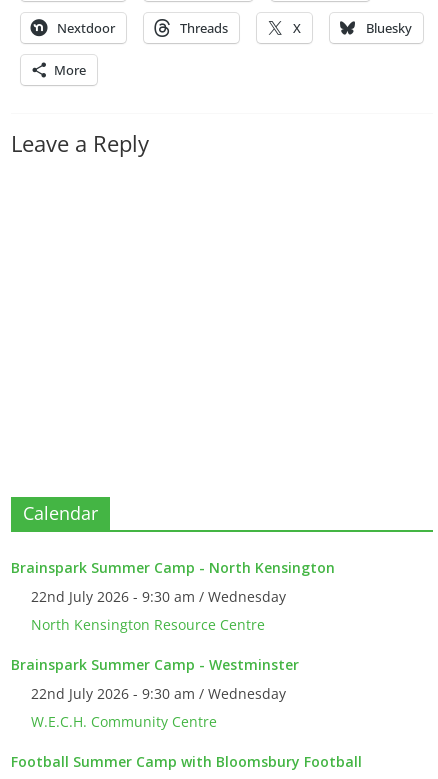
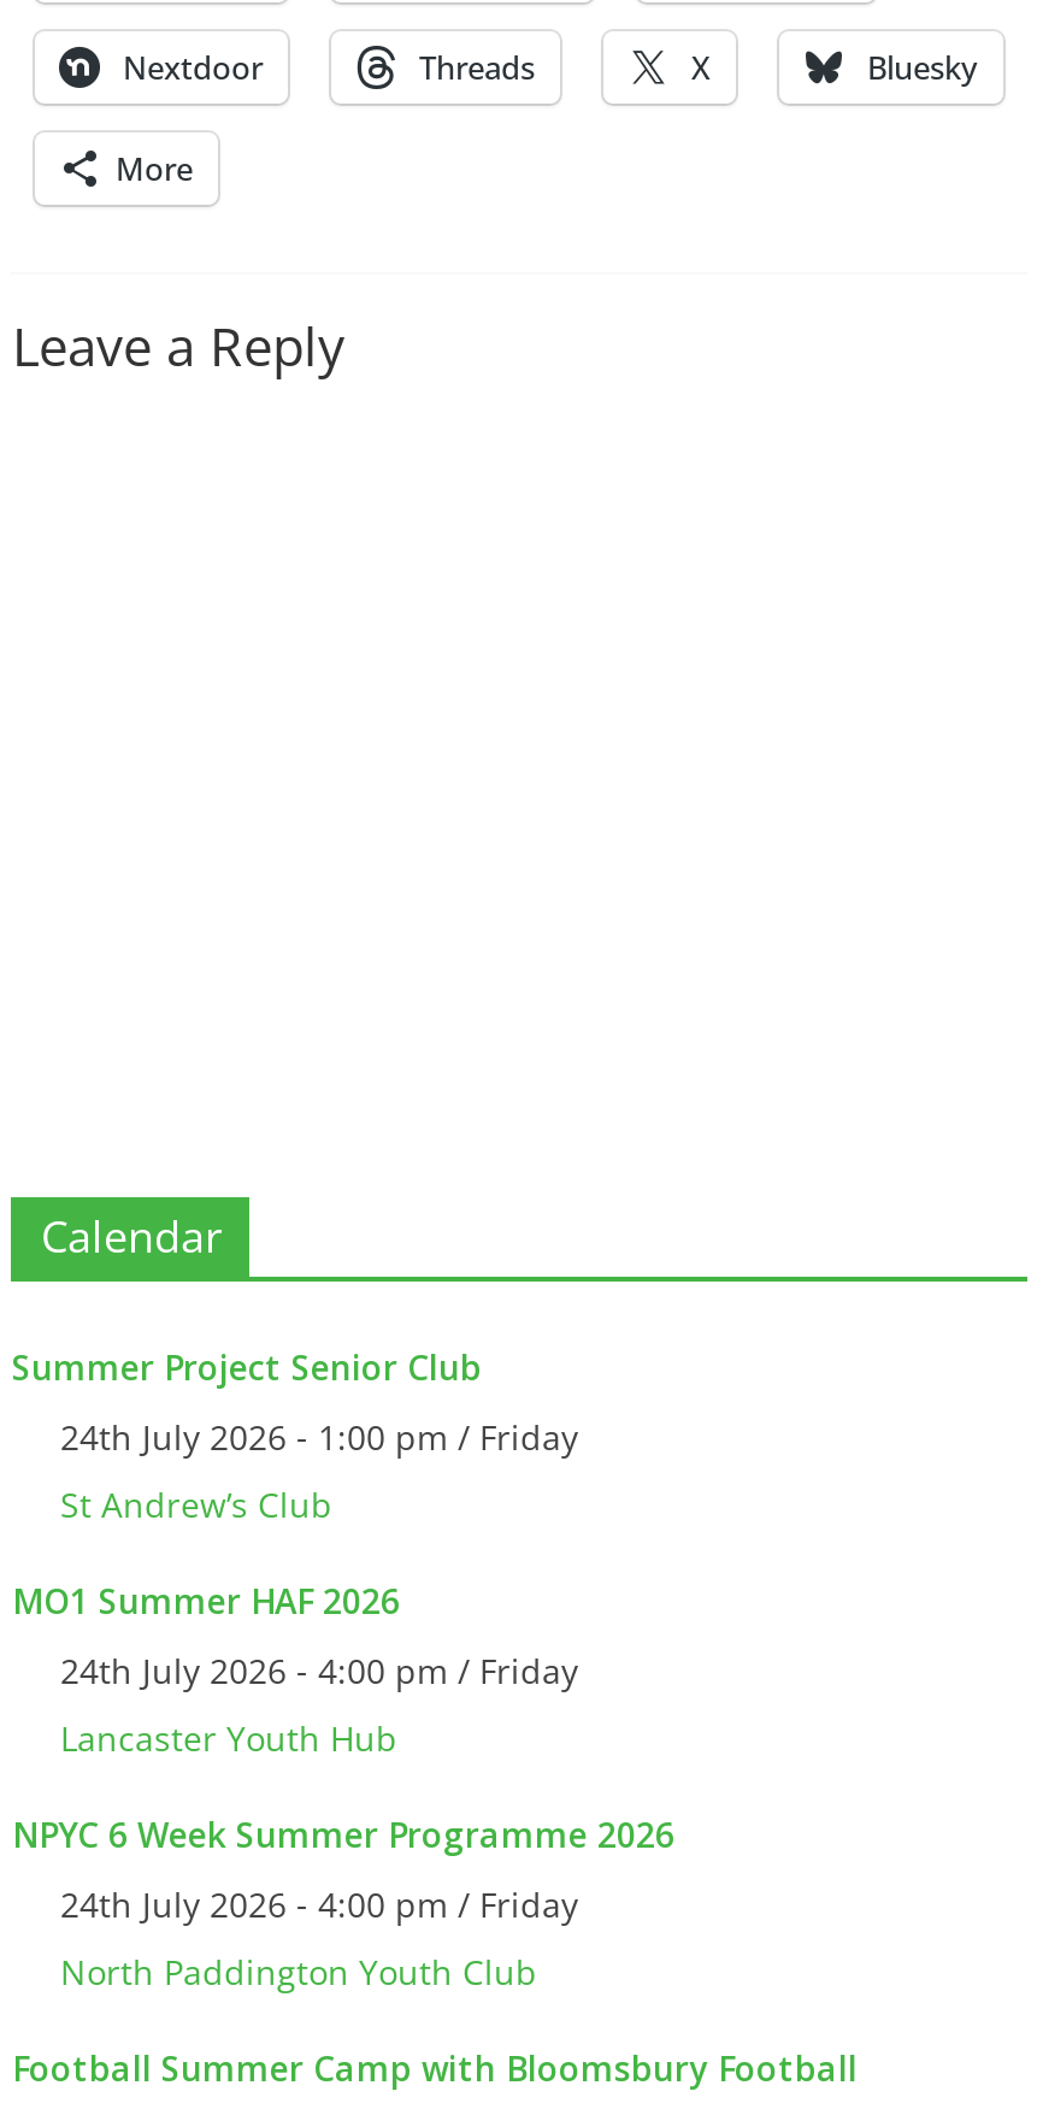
- Brainspark Summer Camp - North Kensington
- 22nd July 2026 - 9:30 am / Wednesday
- North Kensington Resource Centre
- Brainspark Summer Camp - Westminster
- 22nd July 2026 - 9:30 am / Wednesday
- W.E.C.H. Community Centre
+ Summer Project Senior Club
+ 24th July 2026 - 1:00 pm / Friday
+ St Andrew’s Club
+ MO1 Summer HAF 2026
+ 24th July 2026 - 4:00 pm / Friday
+ Lancaster Youth Hub
+ NPYC 6 Week Summer Programme 2026
+ 24th July 2026 - 4:00 pm / Friday
+ North Paddington Youth Club
